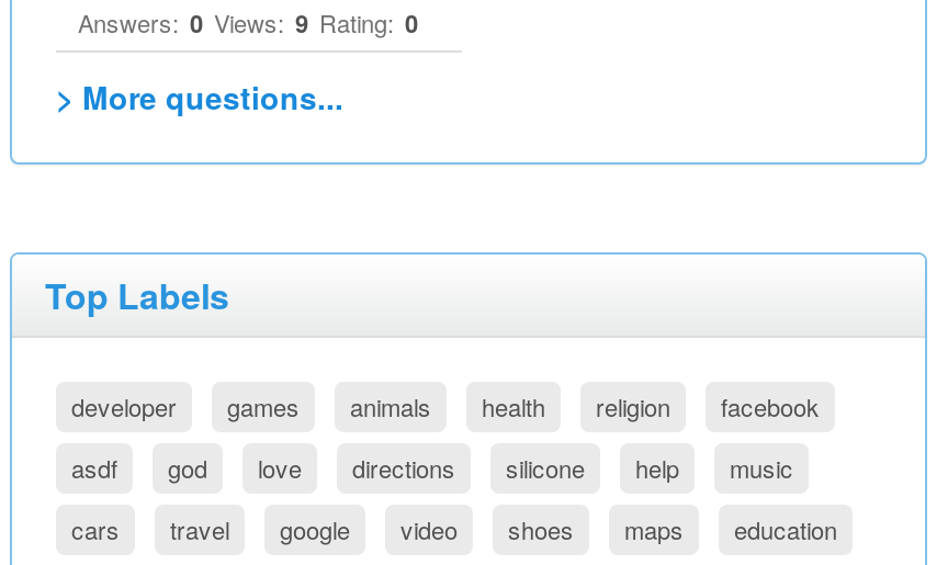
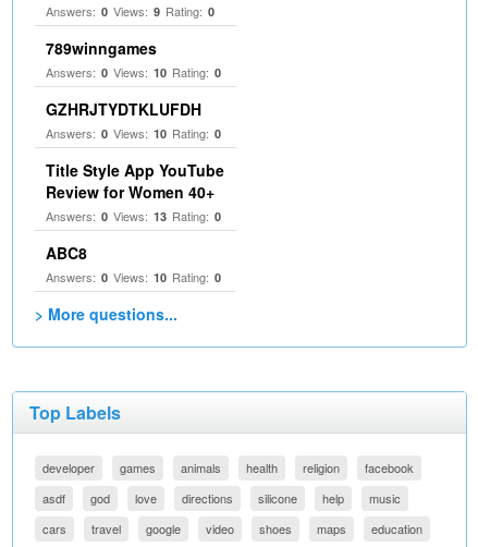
+ 789winngames
+ Answers: 0 Views: 10 Rating: 0
+ GZHRJTYDTKLUFDH
+ Answers: 0 Views: 10 Rating: 0
+ Title Style App YouTube
+ Review for Women 40+
+ Answers: 0 Views: 13 Rating: 0
+ ABC8
+ Answers: 0 Views: 10 Rating: 0
